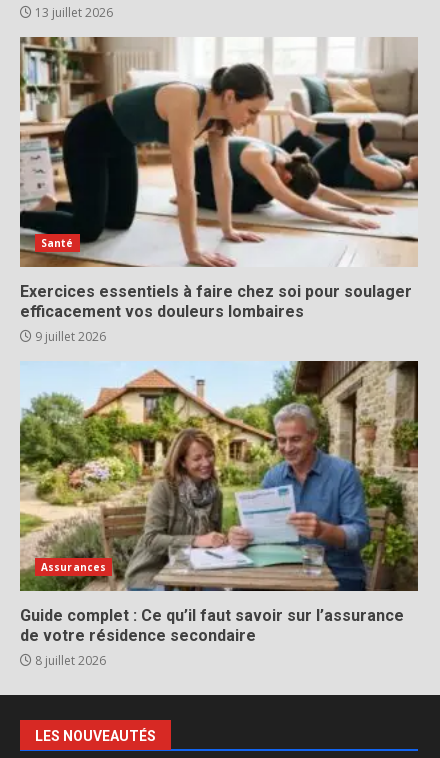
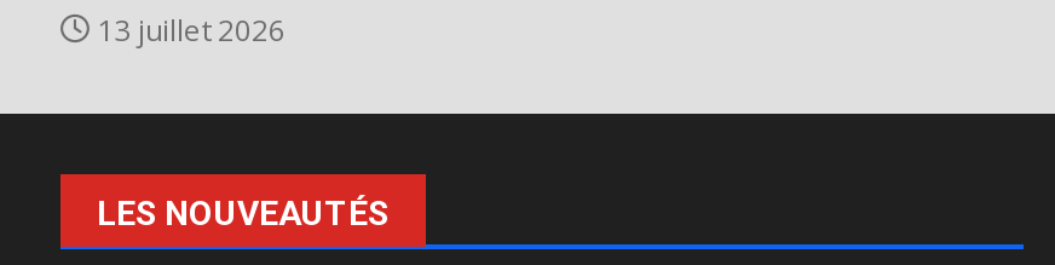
- [image]
- Santé
- Exercices essentiels à faire chez soi pour soulager
- efficacement vos douleurs lombaires
- 9 juillet 2026

- [image]
- Assurances
- Guide complet : Ce qu’il faut savoir sur l’assurance
- de votre résidence secondaire
- 8 juillet 2026
